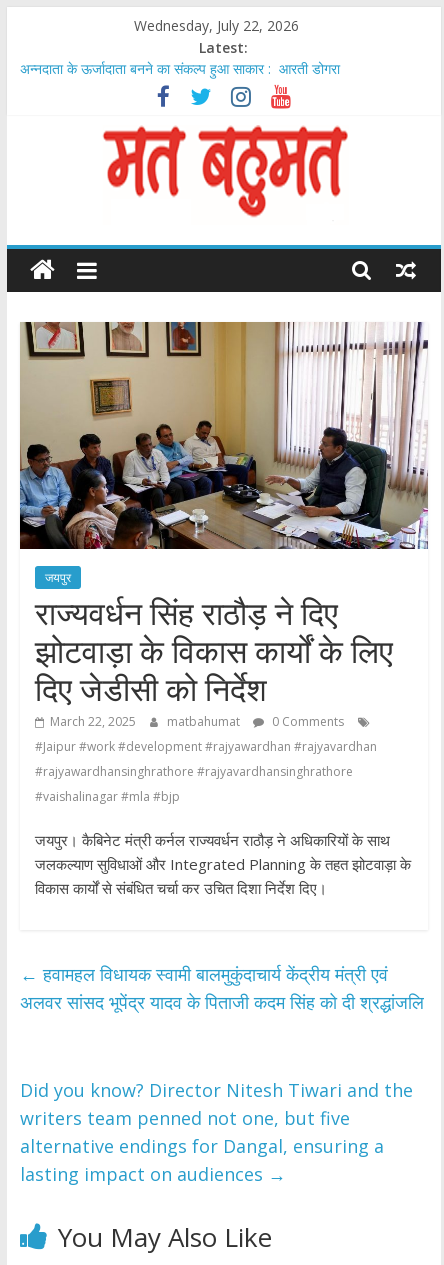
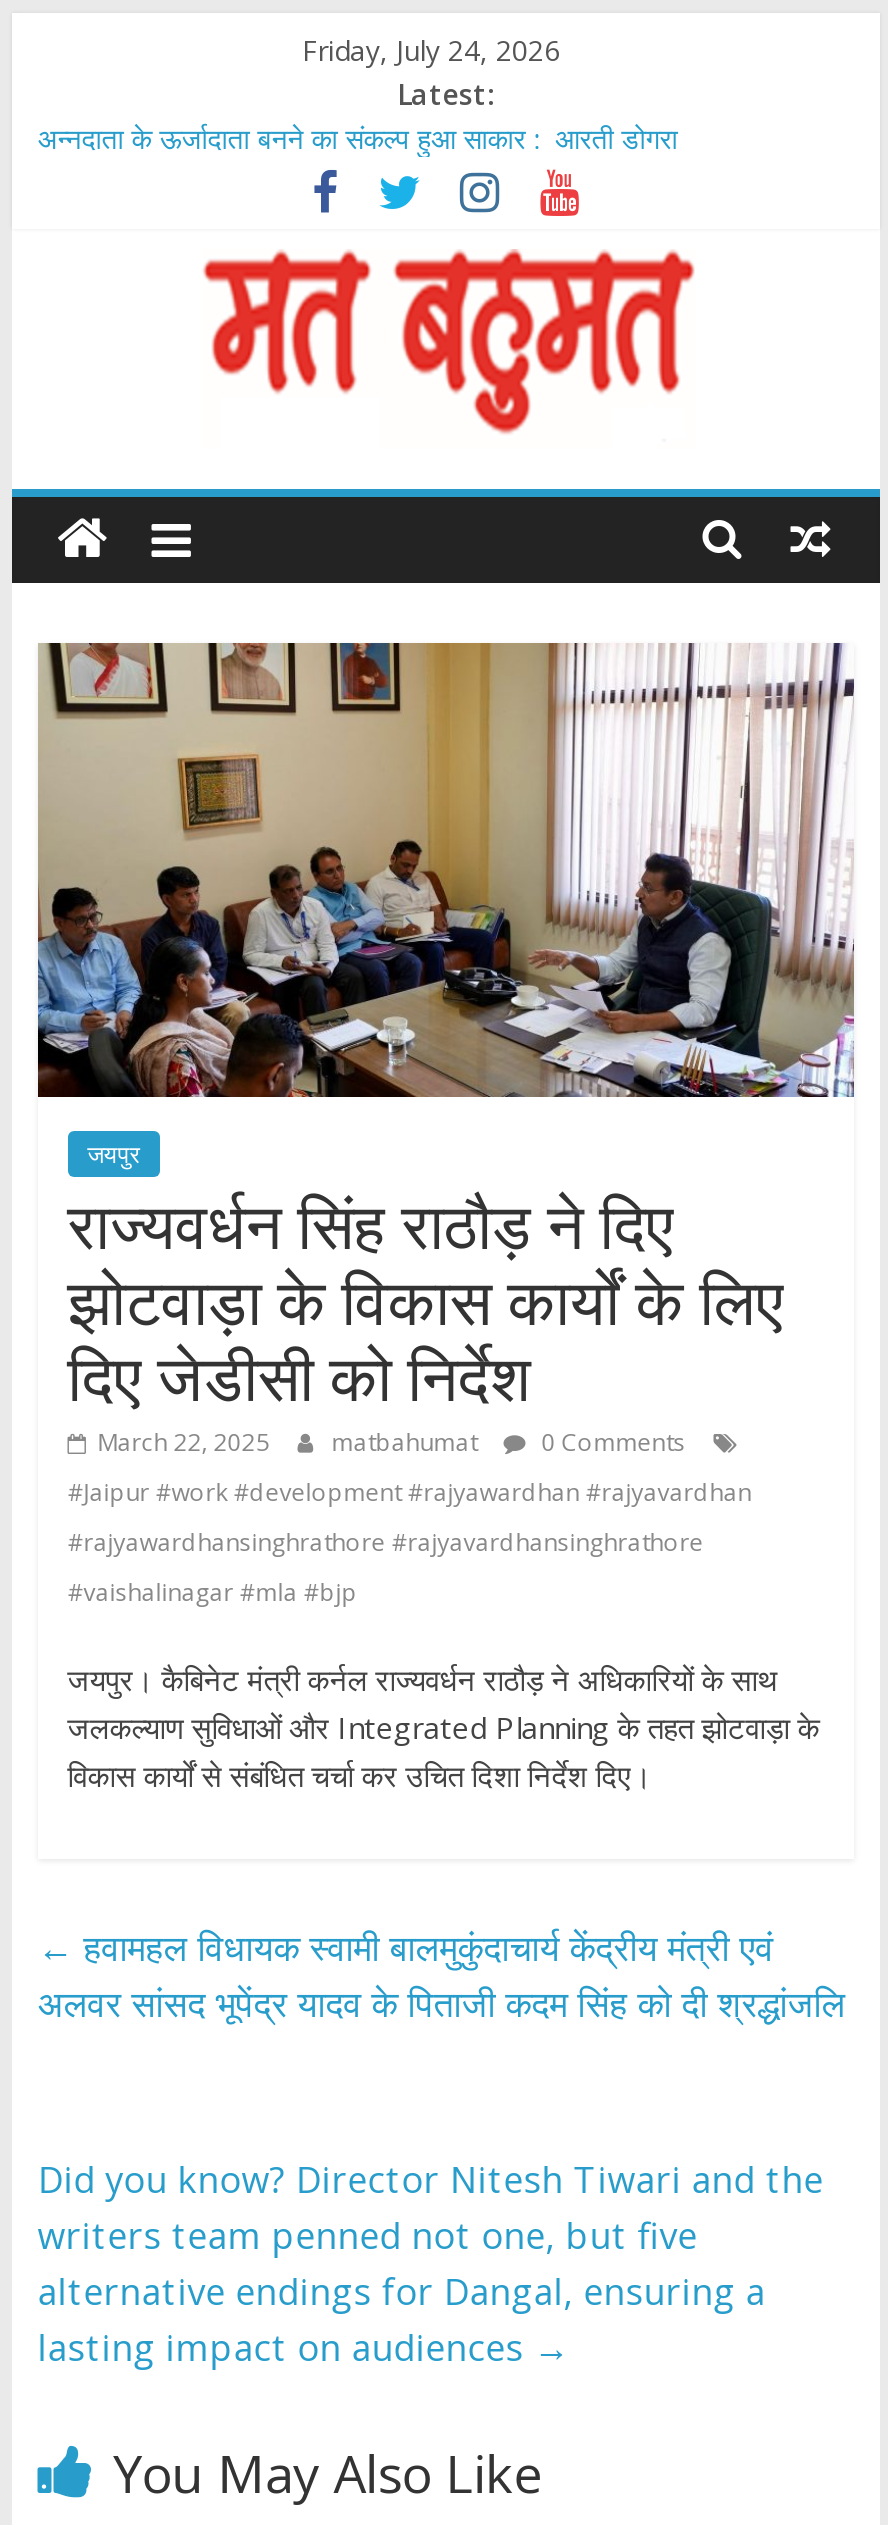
- Wednesday, July 22, 2026
+ Friday, July 24, 2026
